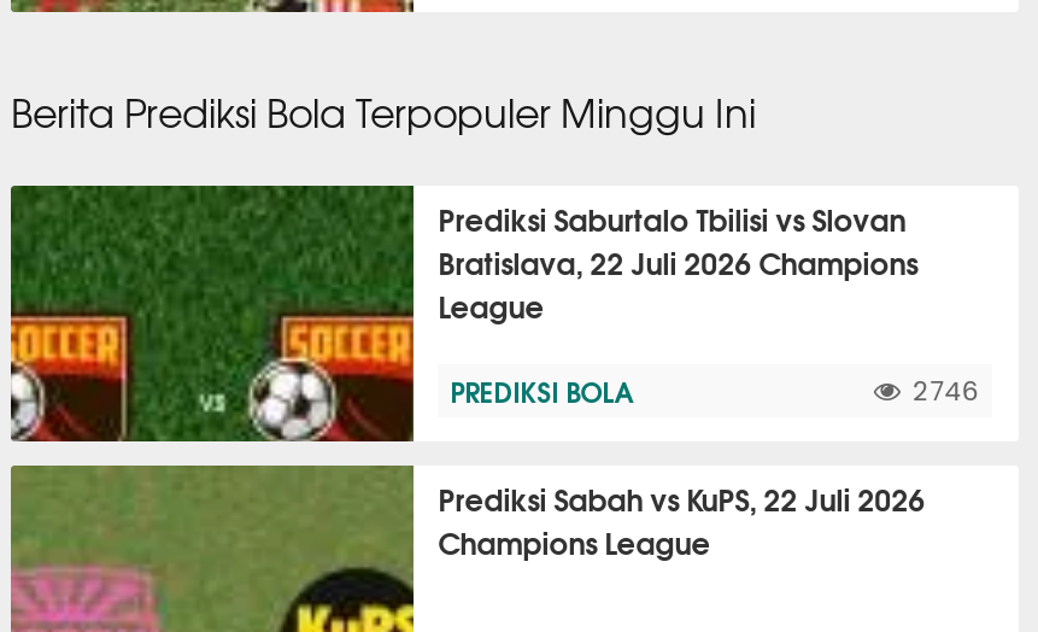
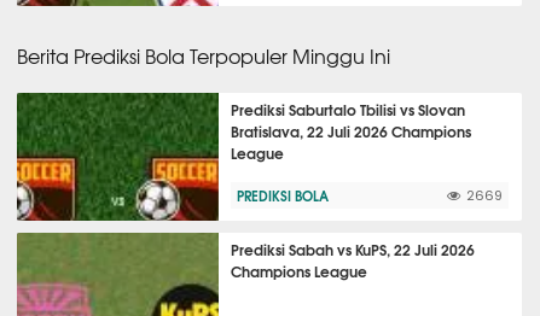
- 2746
+ 2669
